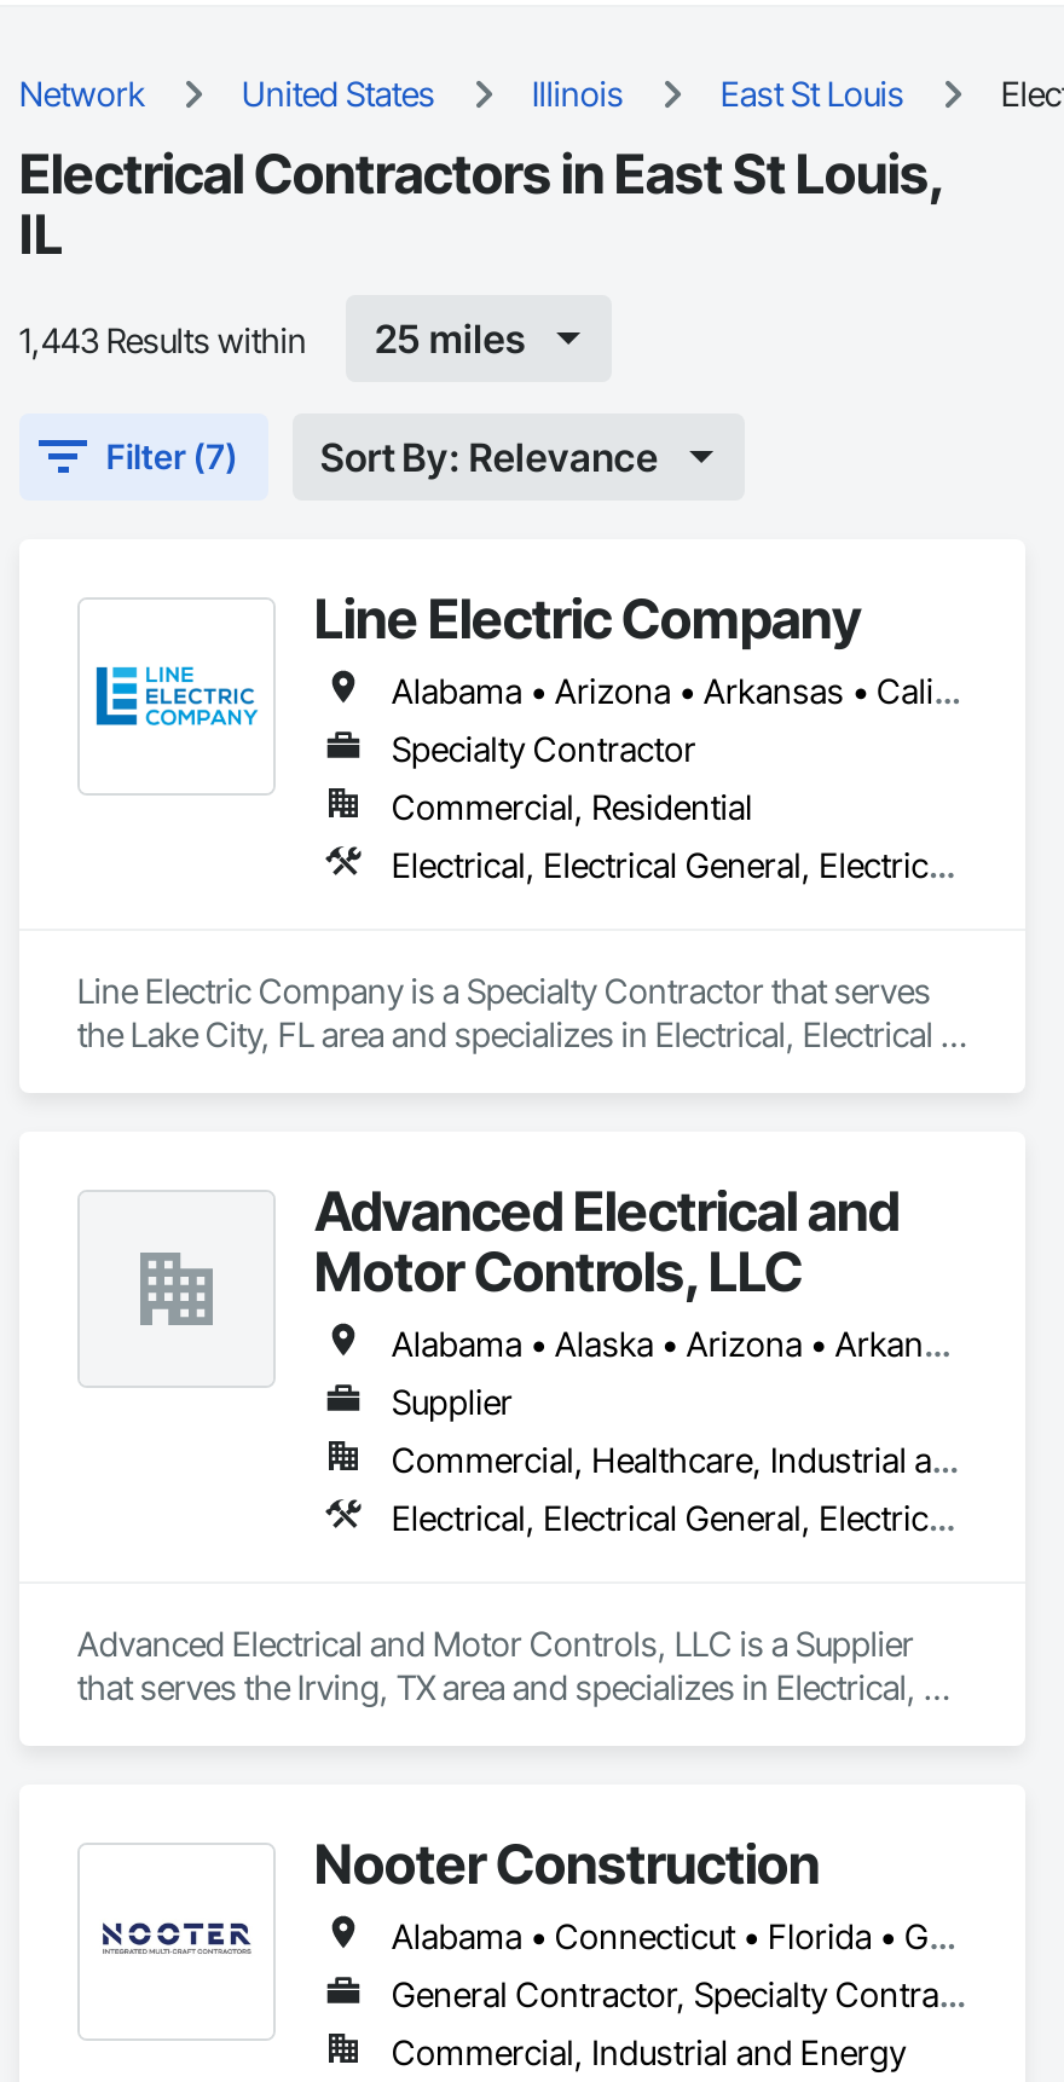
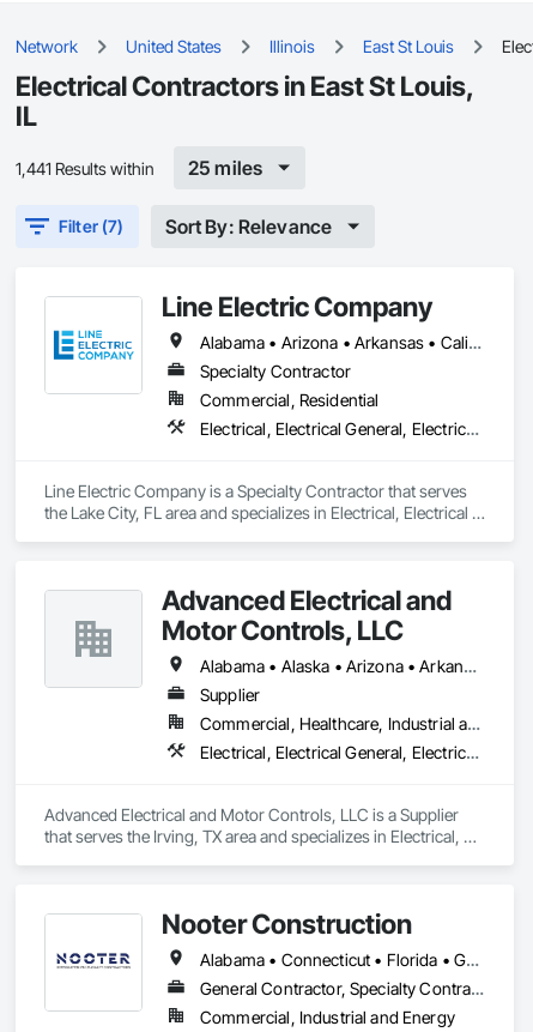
- 1,443 Results within
+ 1,441 Results within
